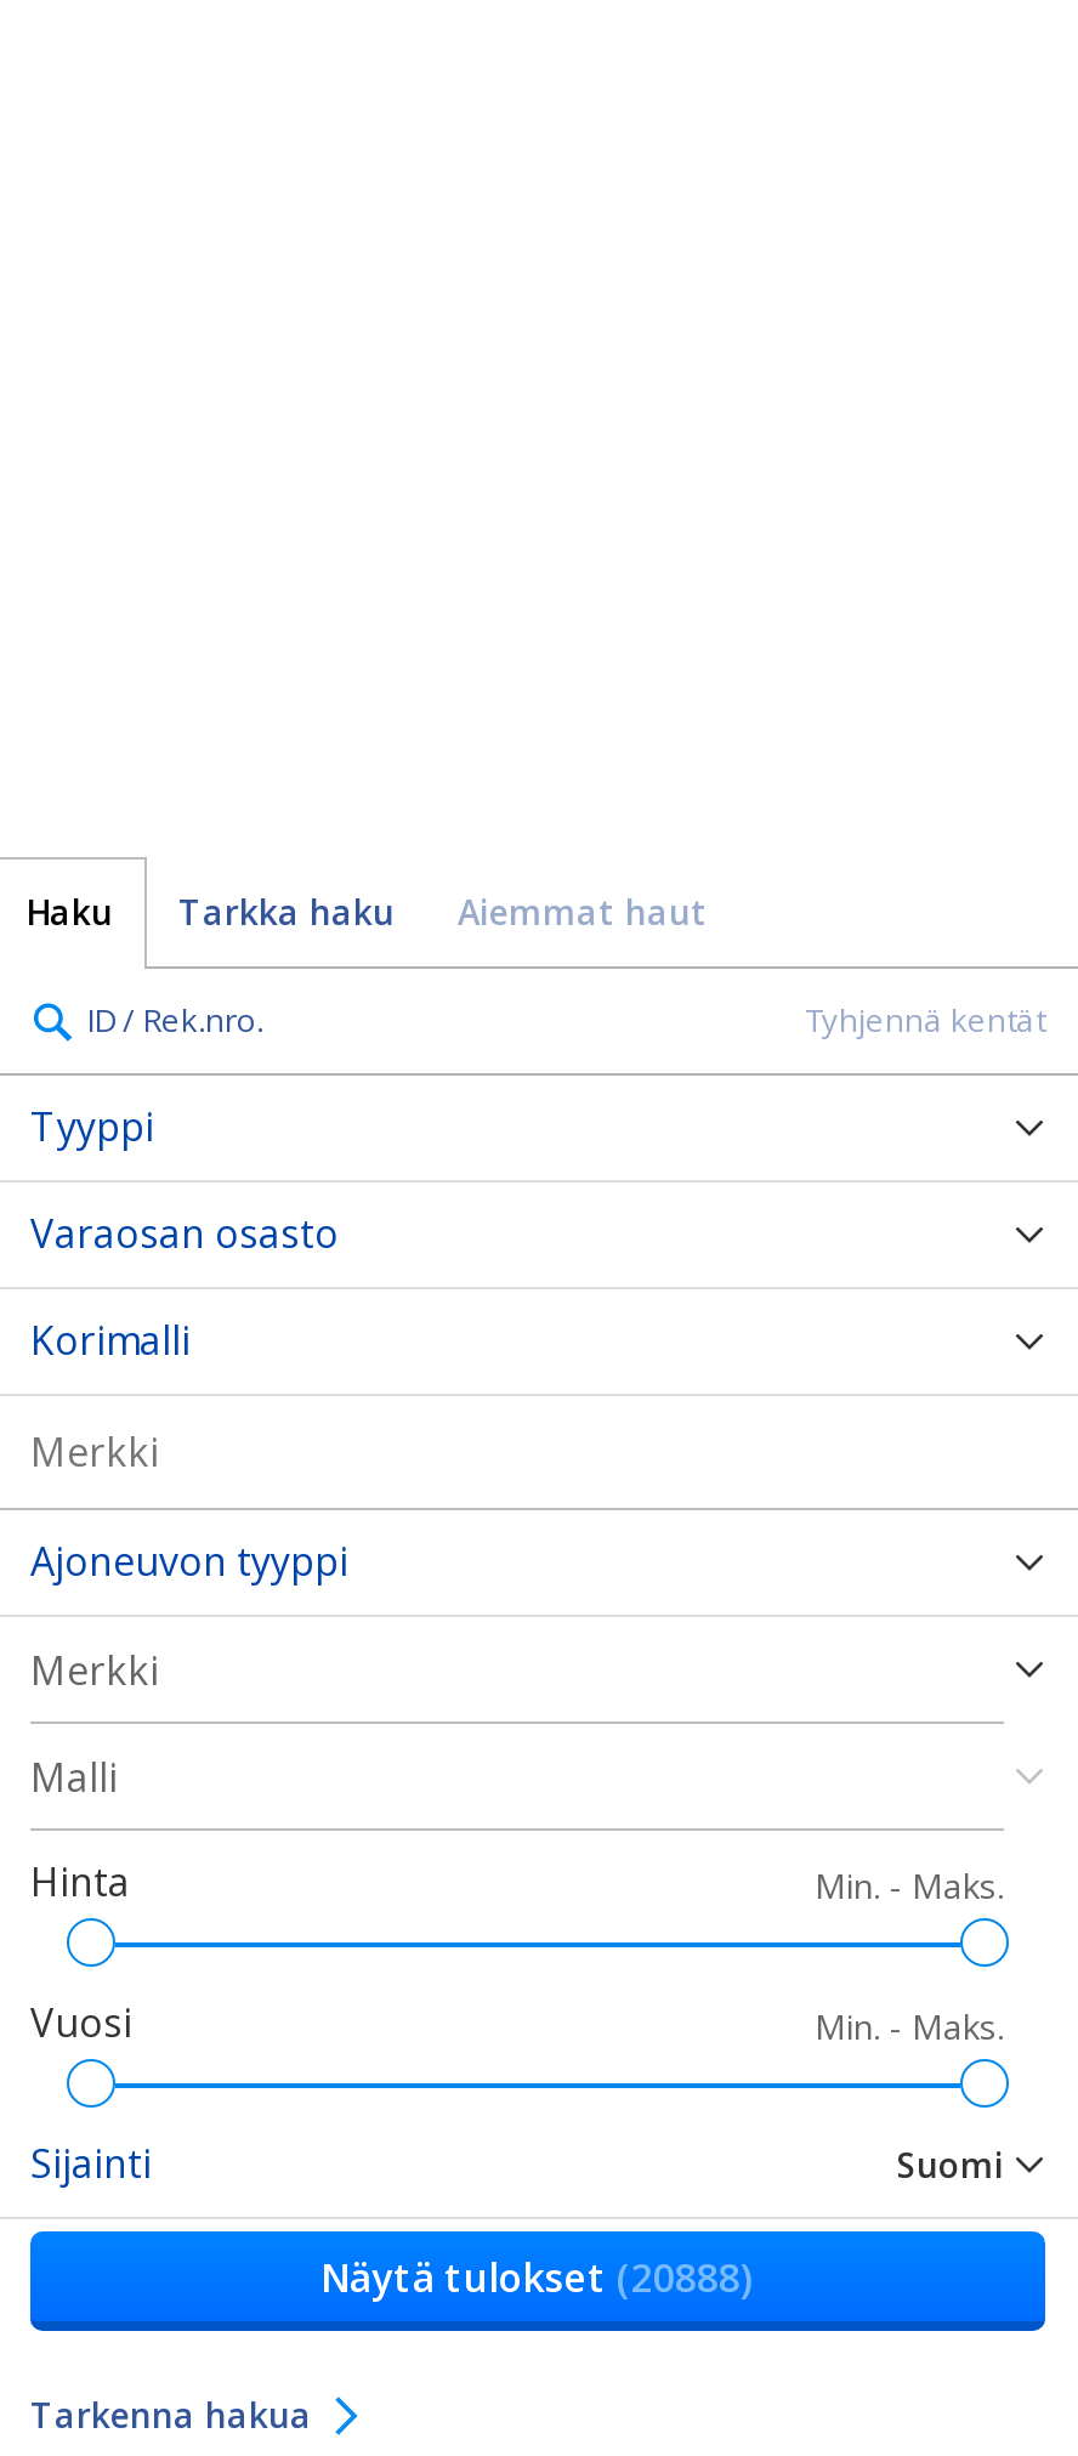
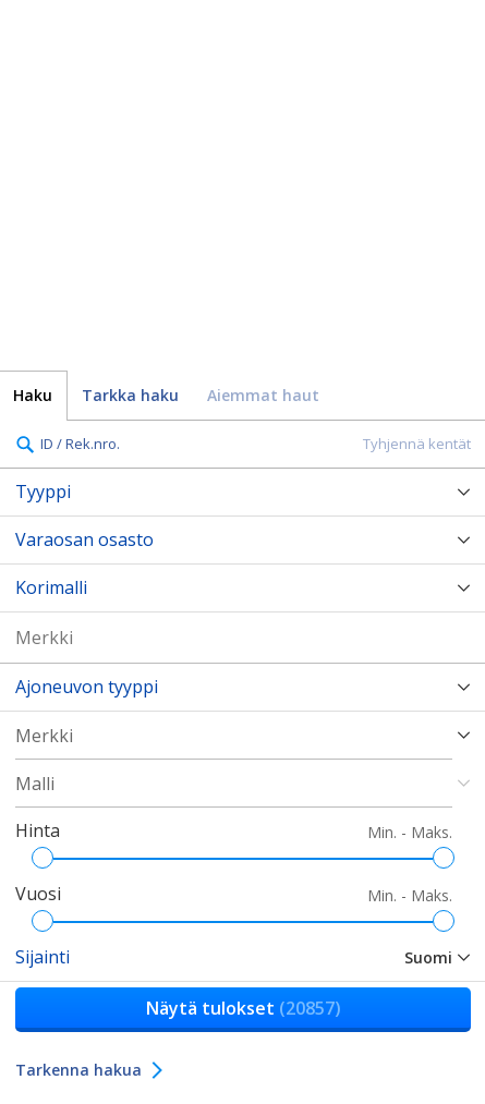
- Näytä tulokset (20888)
+ Näytä tulokset (20857)
